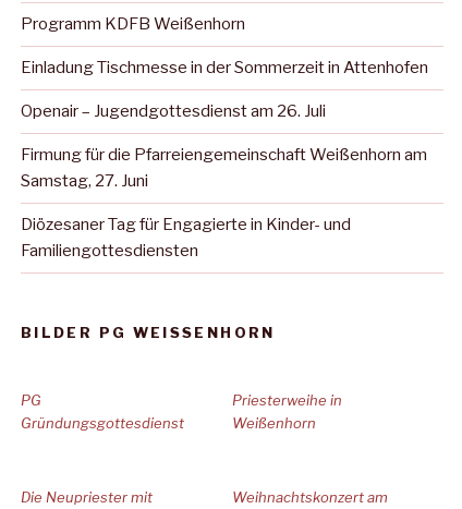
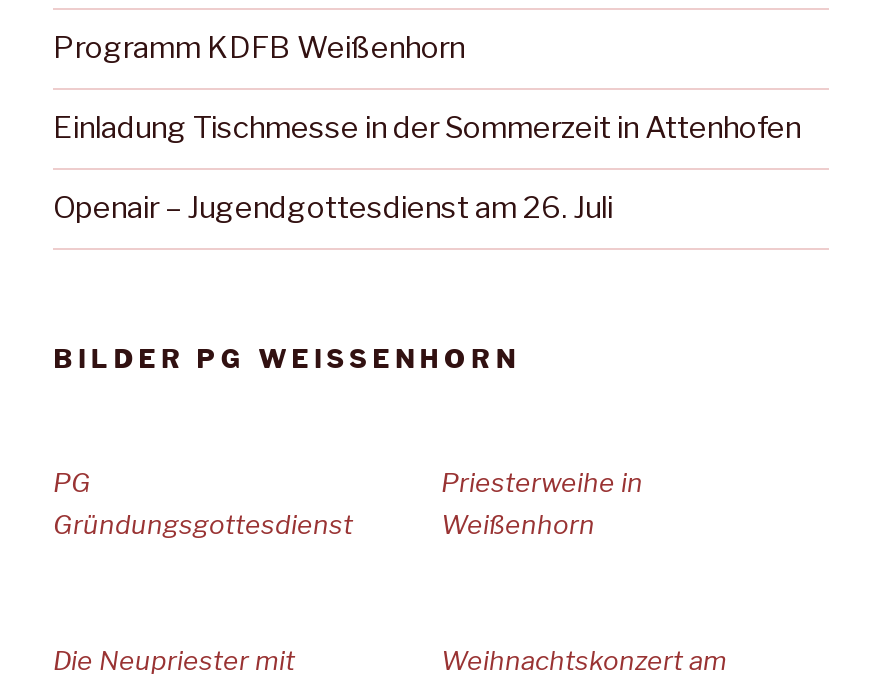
- Firmung für die Pfarreiengemeinschaft Weißenhorn am
- Samstag, 27. Juni
- Diözesaner Tag für Engagierte in Kinder- und
- Familiengottesdiensten
